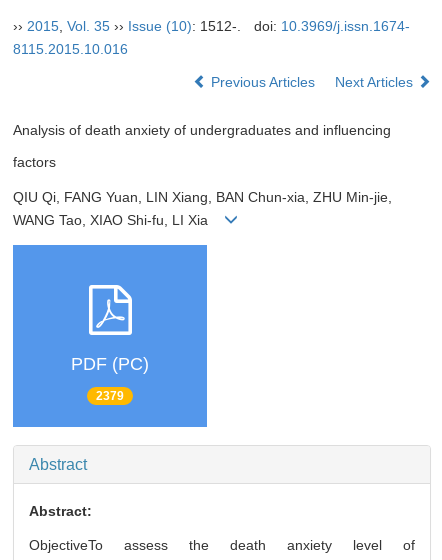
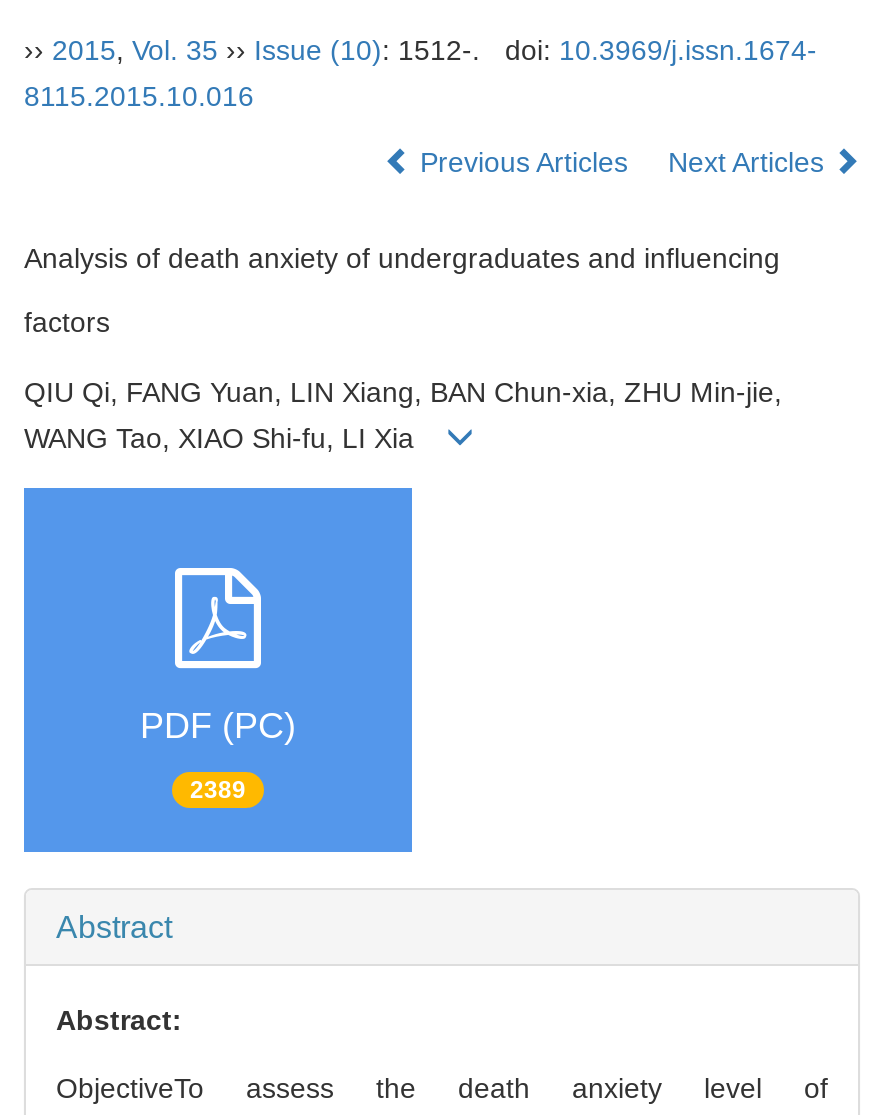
- 2379
+ 2389
